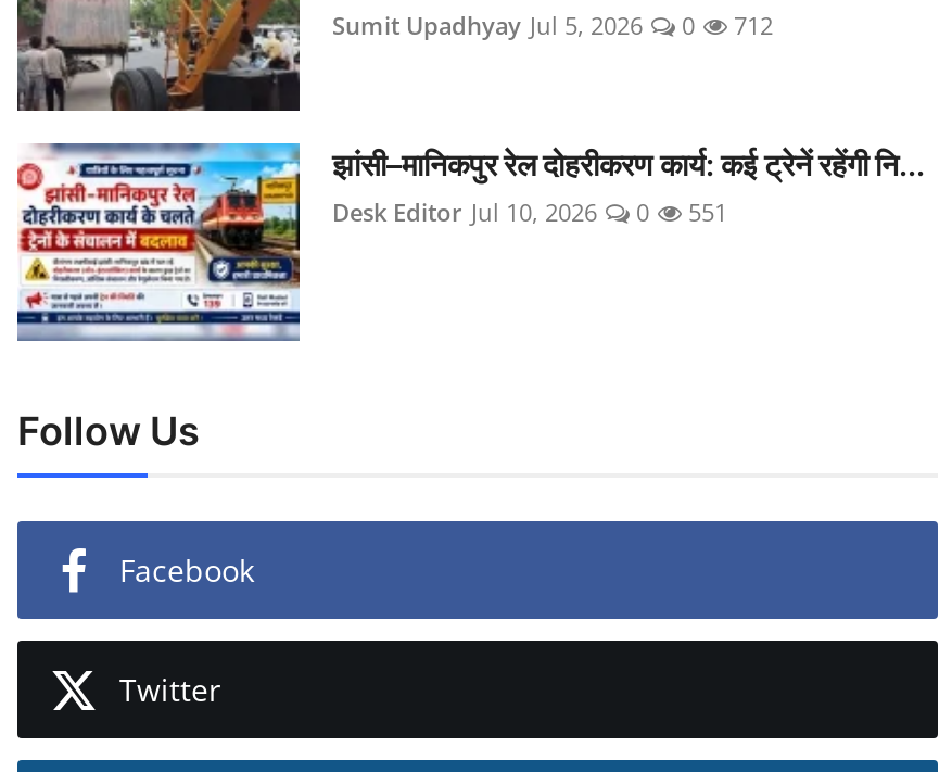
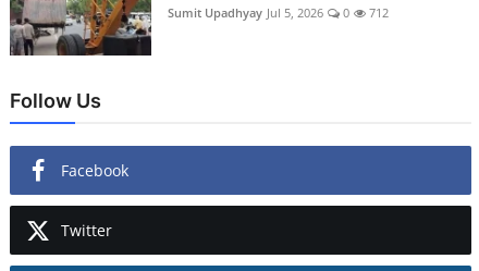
- [image]
- झांसी–मानिकपुर रेल दोहरीकरण कार्य: कई ट्रेनें रहेंगी नि...
- Desk Editor Jul 10, 2026
- 0
- 551
